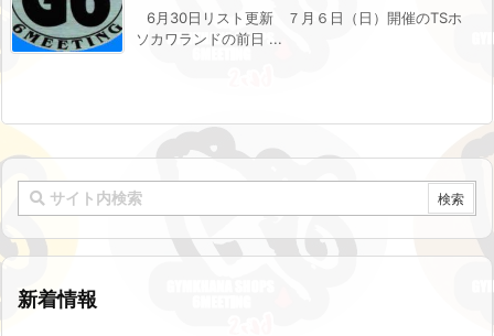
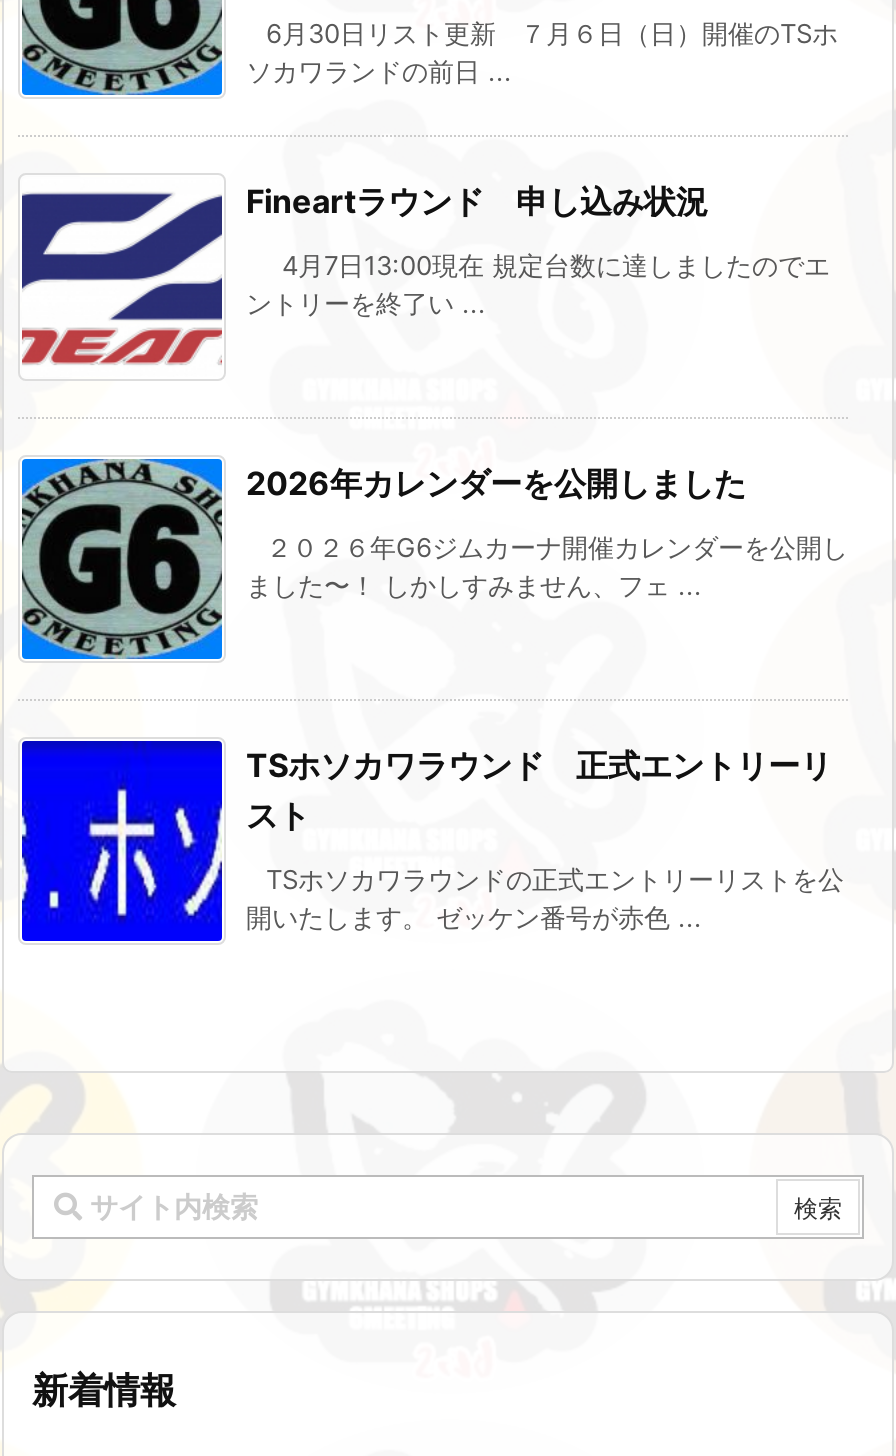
+ [image]
+ 2026年カレンダーを公開しました
+ ２０２６年G6ジムカーナ開催カレンダーを公開し
+ ました〜！ しかしすみません、フェ ...

+ [image]
+ TSホソカワラウンド 正式エントリーリ
+ スト
+ TSホソカワラウンドの正式エントリーリストを公
+ 開いたします。 ゼッケン番号が赤色 ...

+ [image]
+ Fineartラウンド 申し込み状況
+ 4月7日13:00現在 規定台数に達しましたのでエ
+ ントリーを終了い ...
